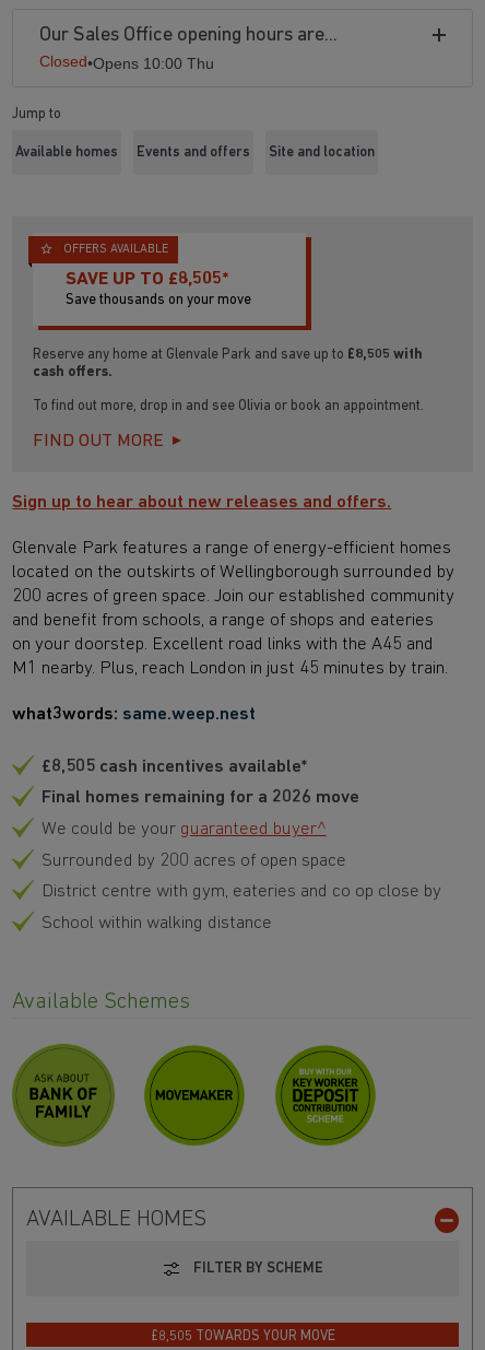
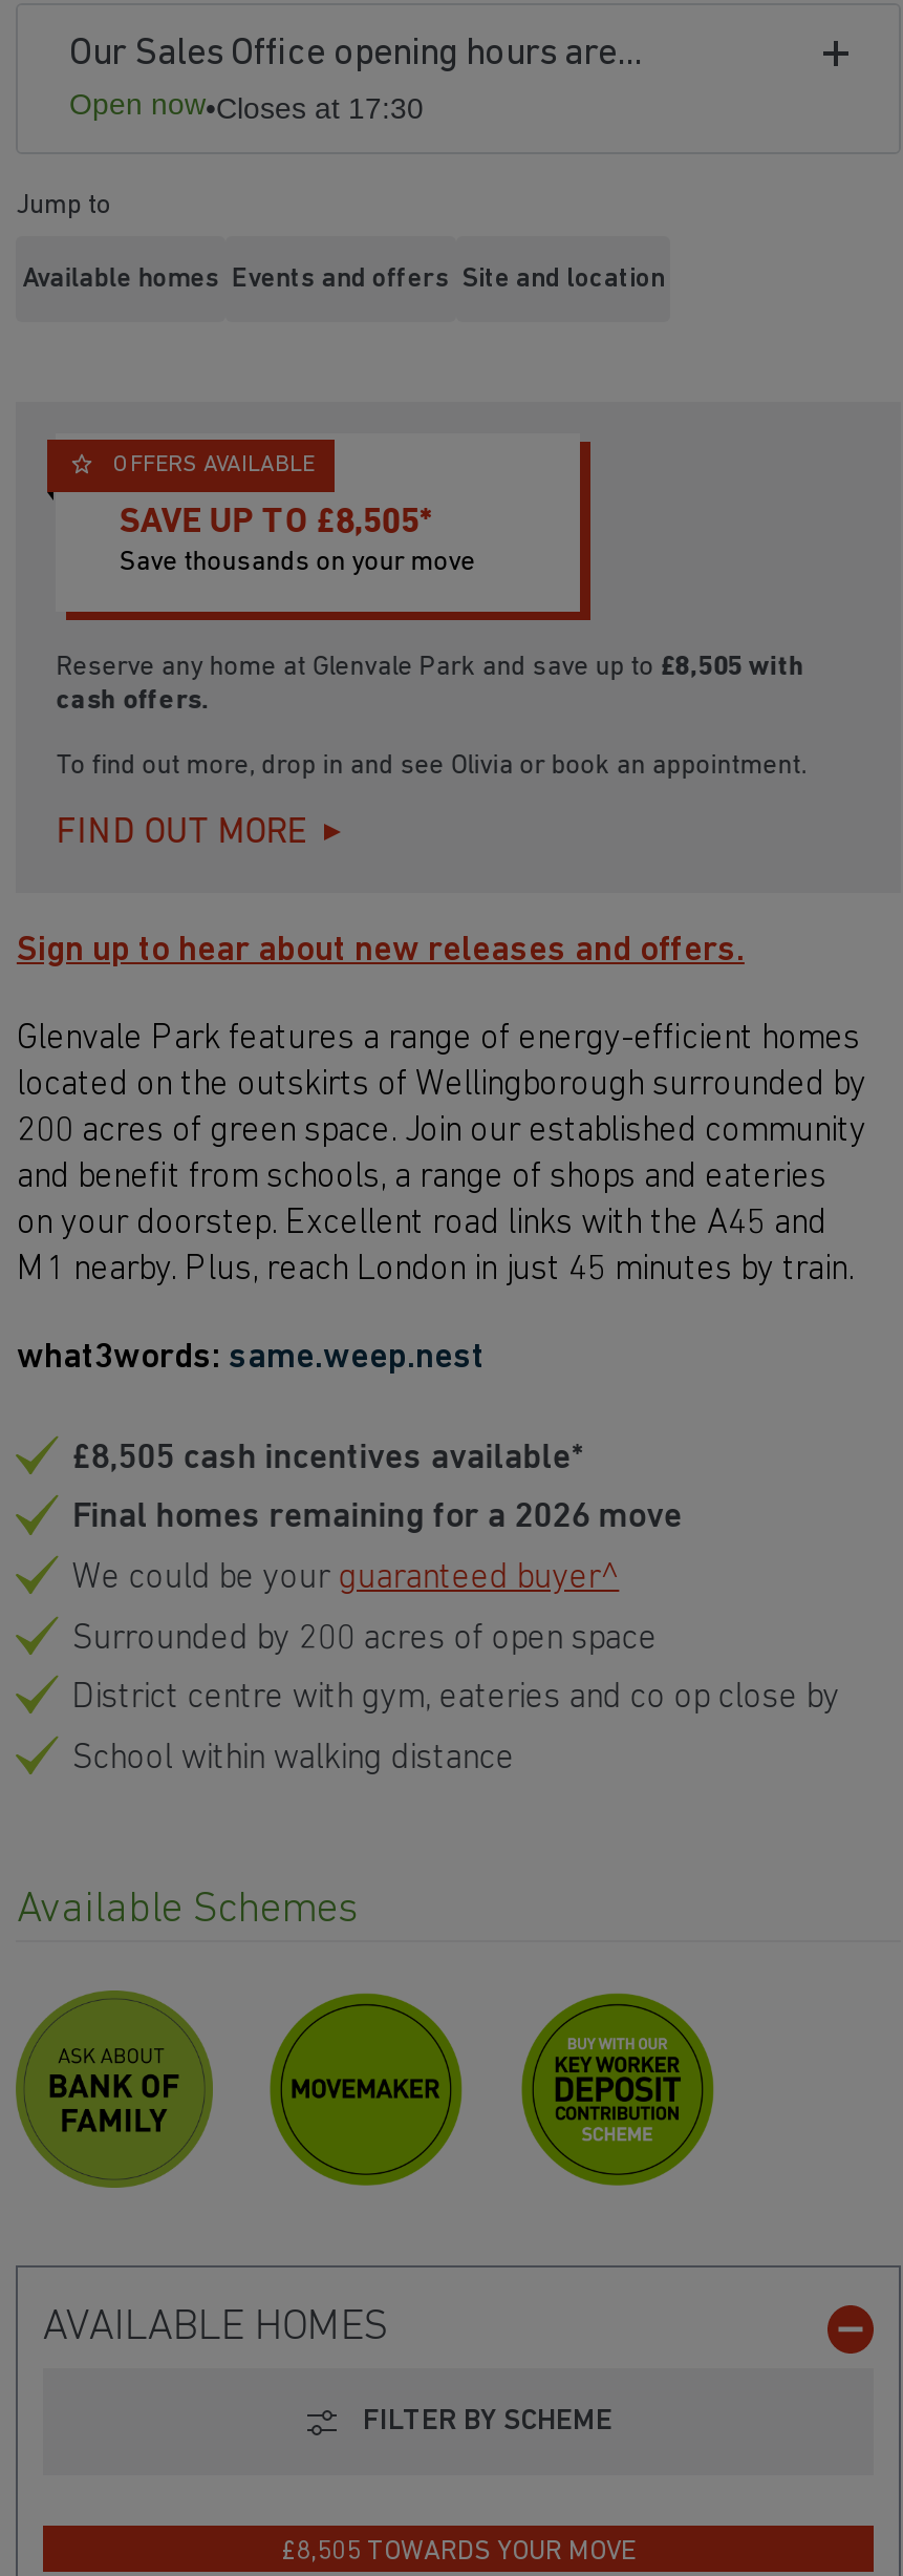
- Closed•Opens 10:00 Thu
+ Open now•Closes at 17:30
